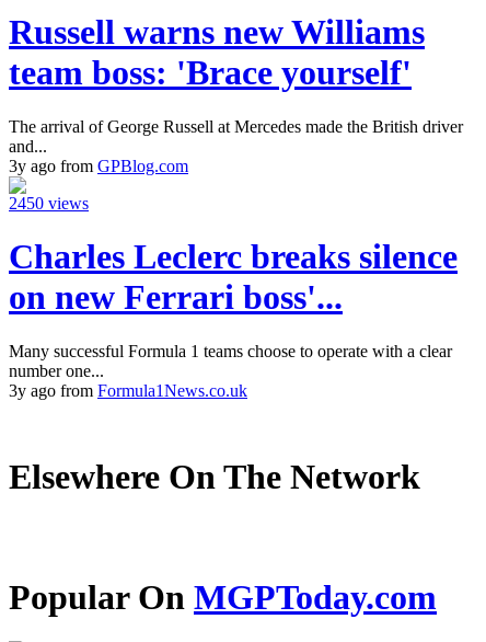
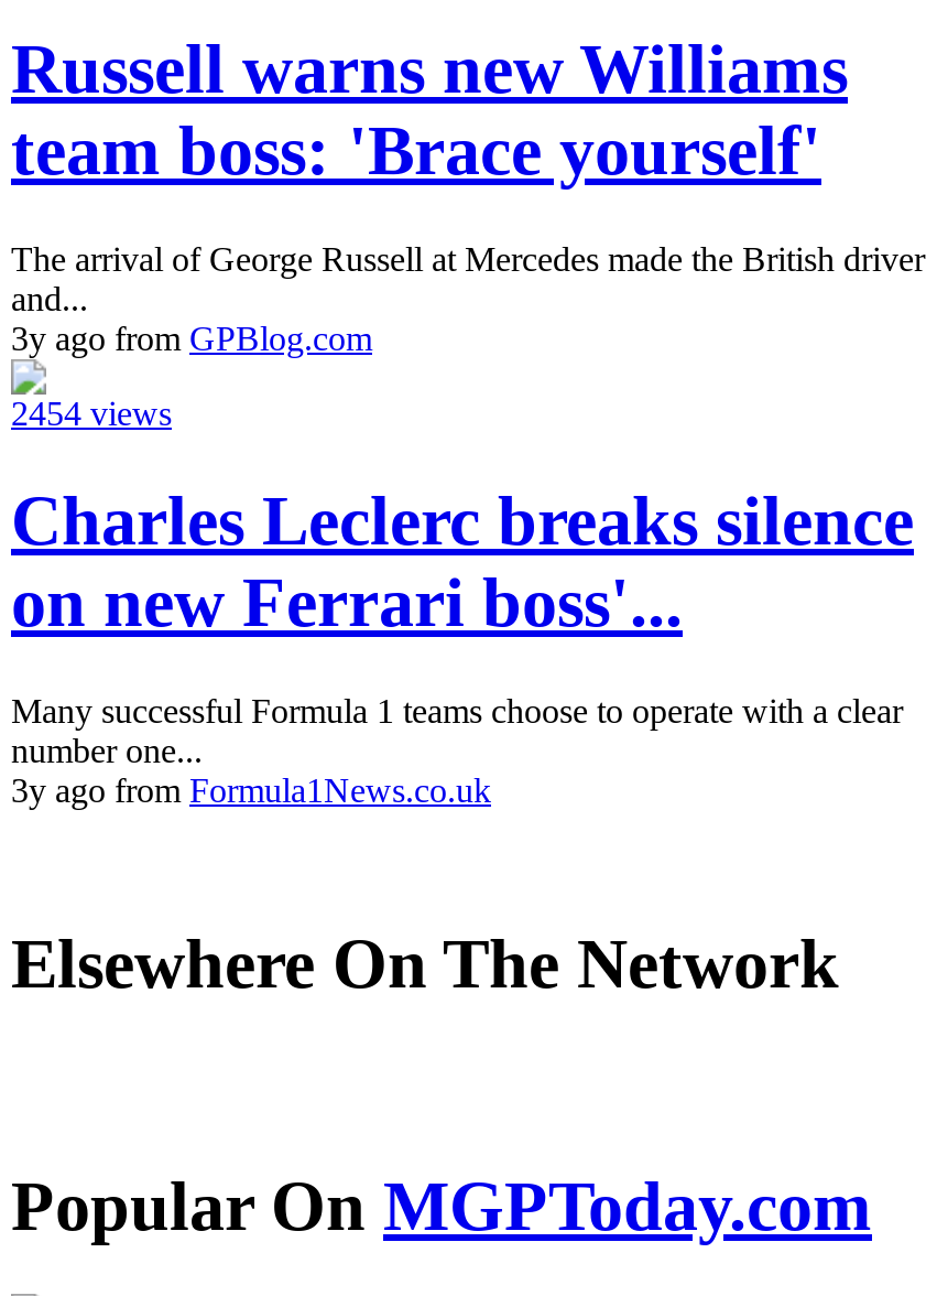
- 2450 views
+ 2454 views
